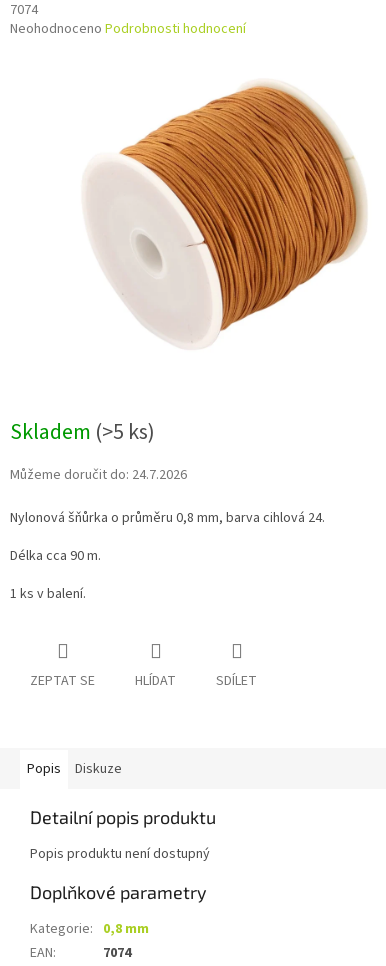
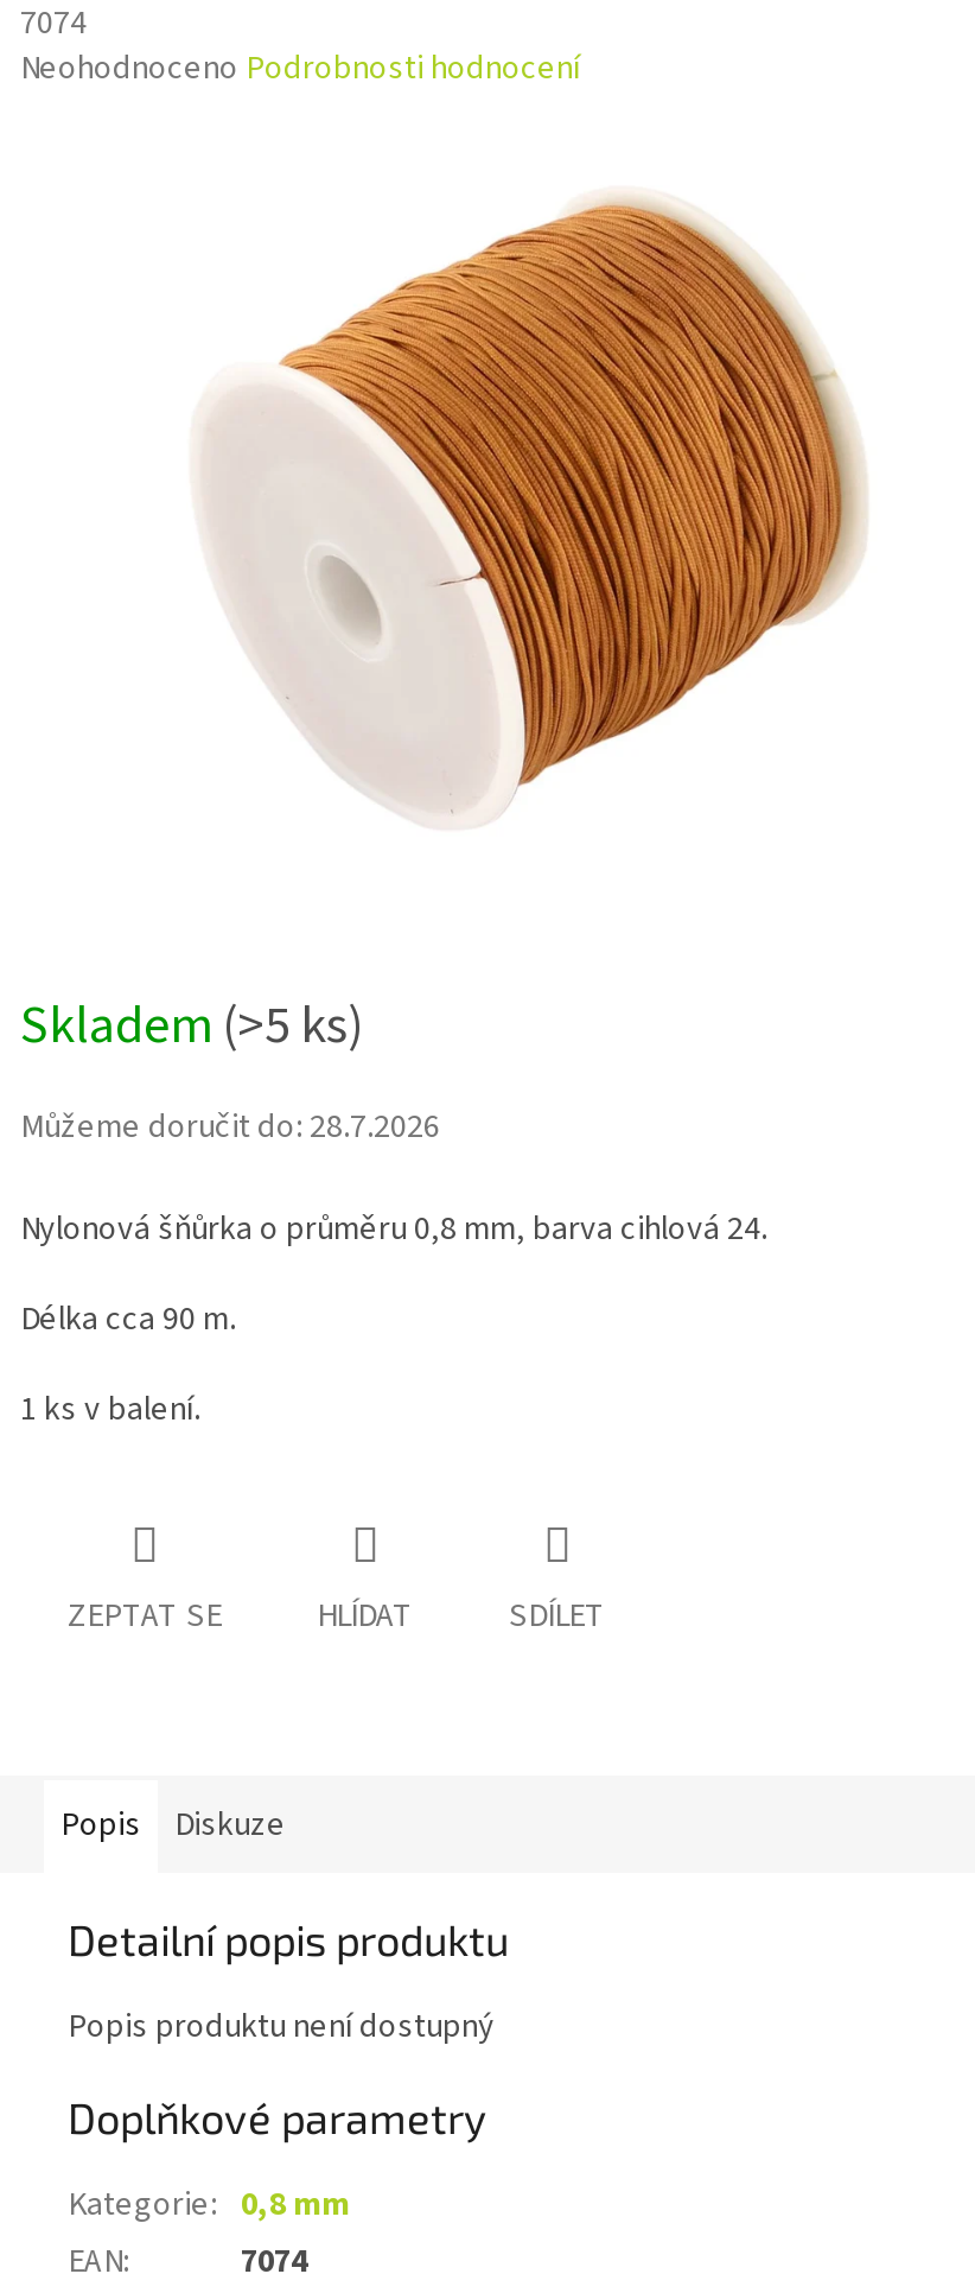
- Můžeme doručit do: 24.7.2026
+ Můžeme doručit do: 28.7.2026
